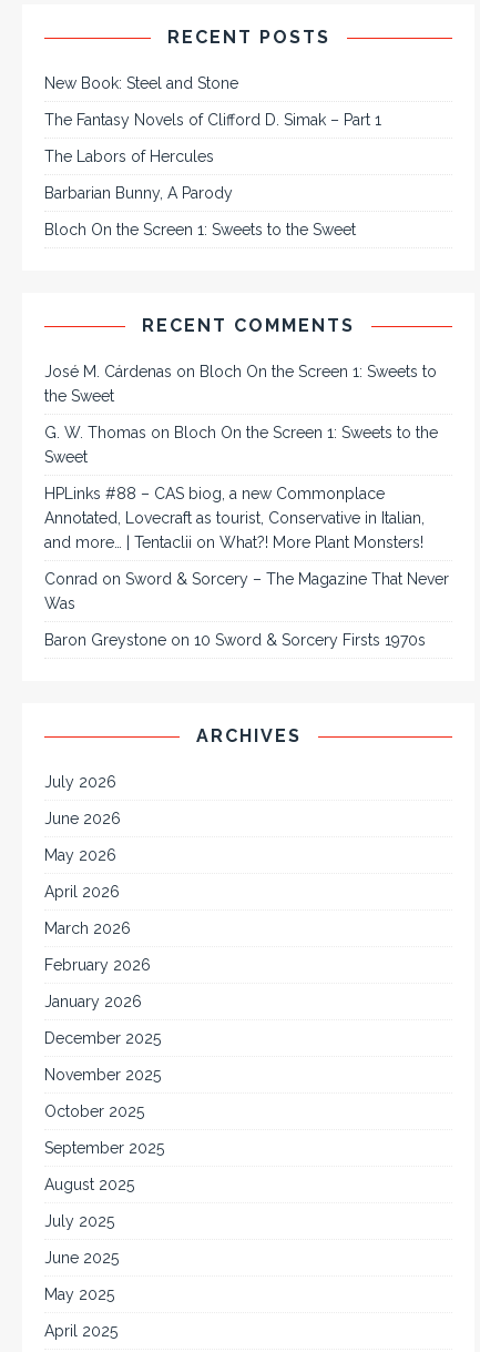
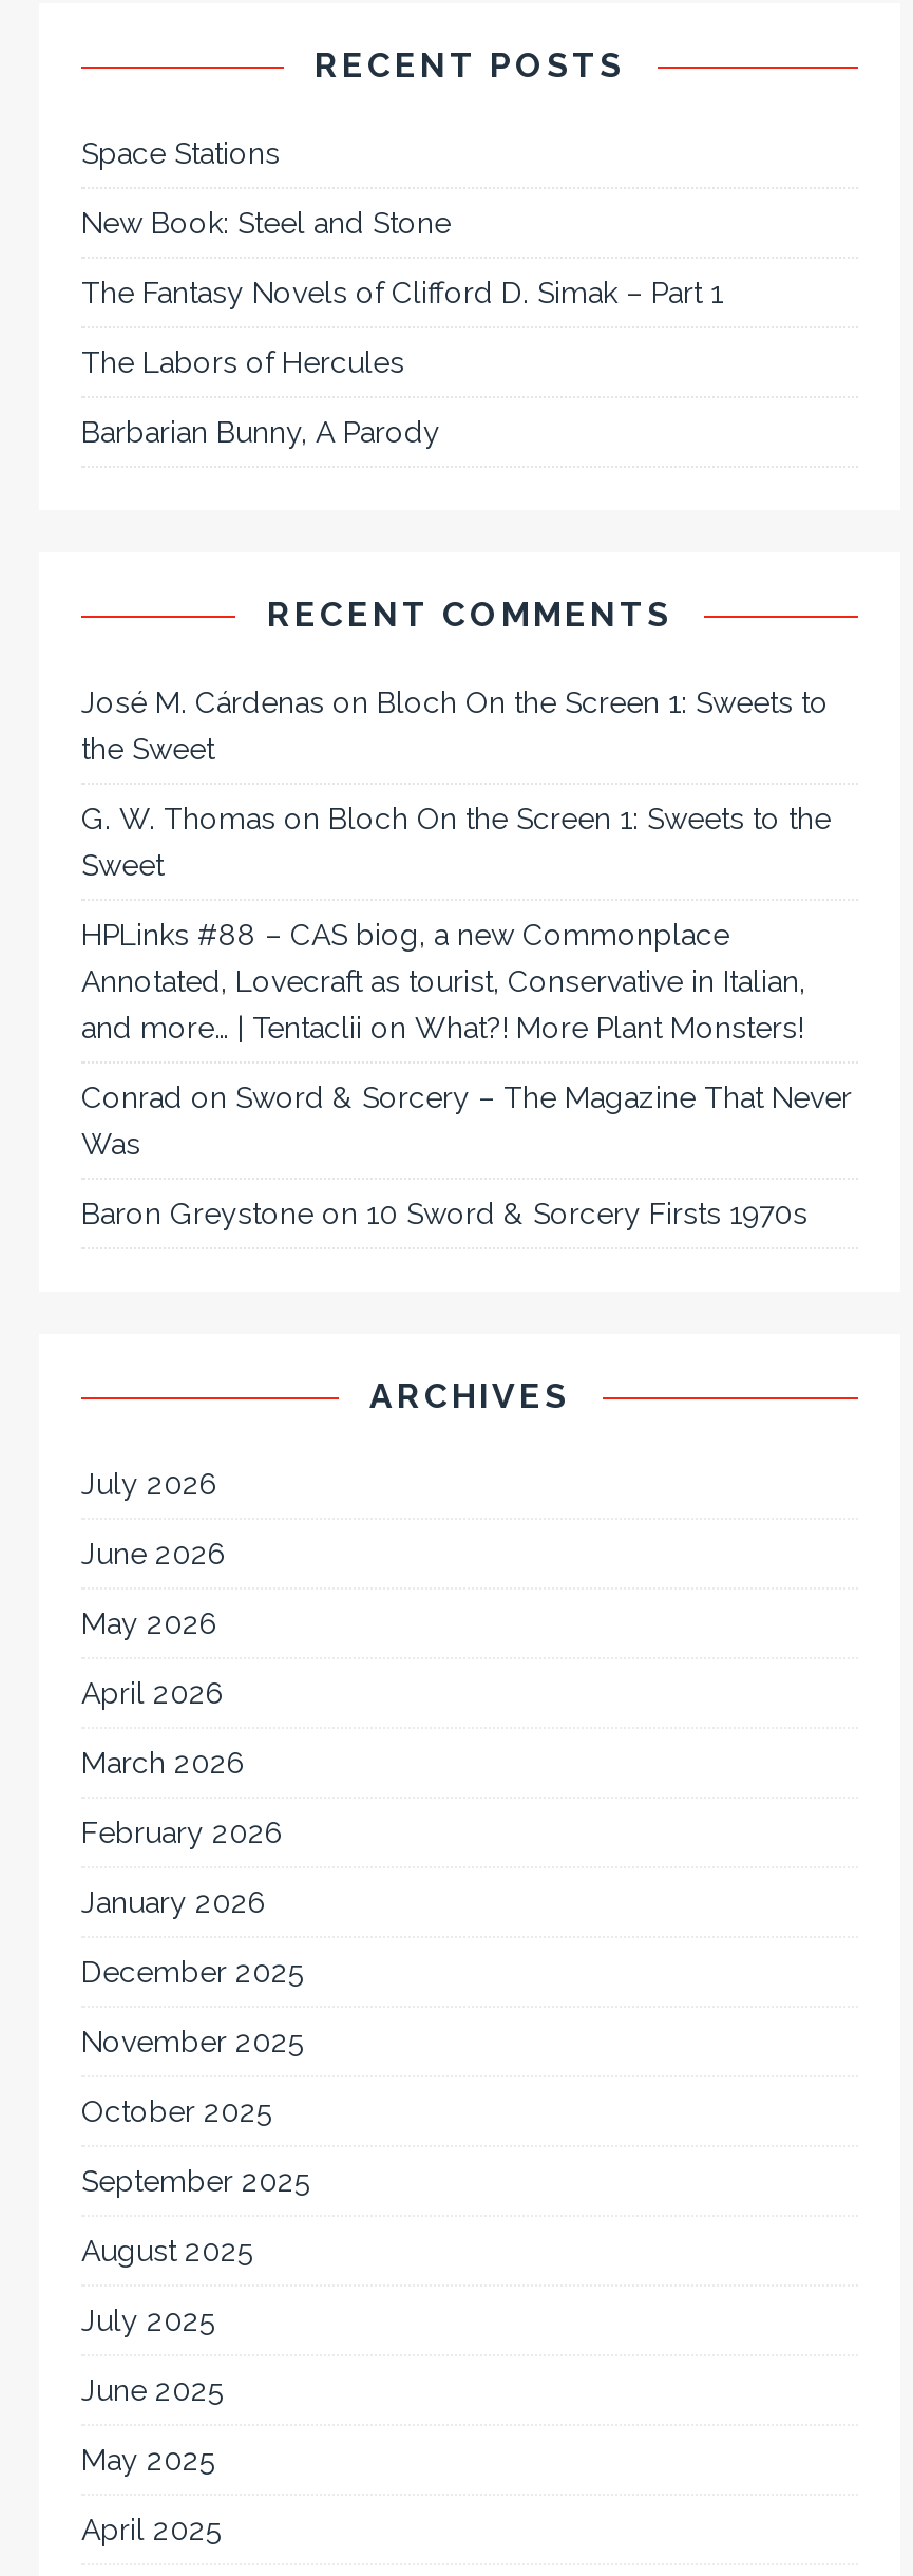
+ Space Stations

moved down: New Book: Steel and Stone | The Fantasy Novels of Clifford D. Simak – Part 1 | The Labors of Hercules | Barbarian Bunny, A Parody

- Bloch On the Screen 1: Sweets to the Sweet
